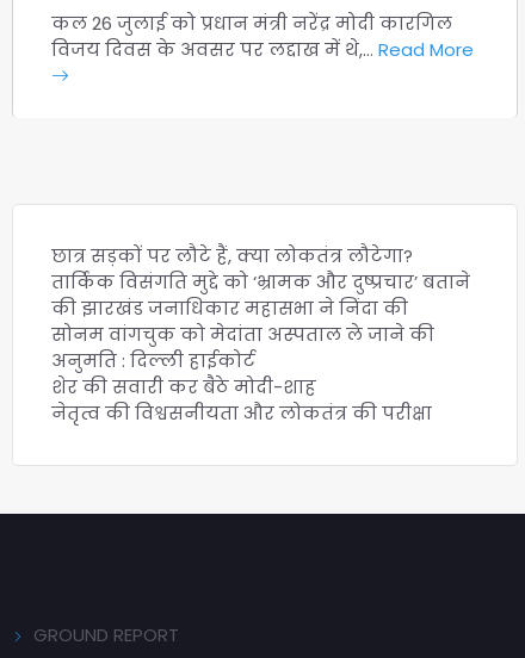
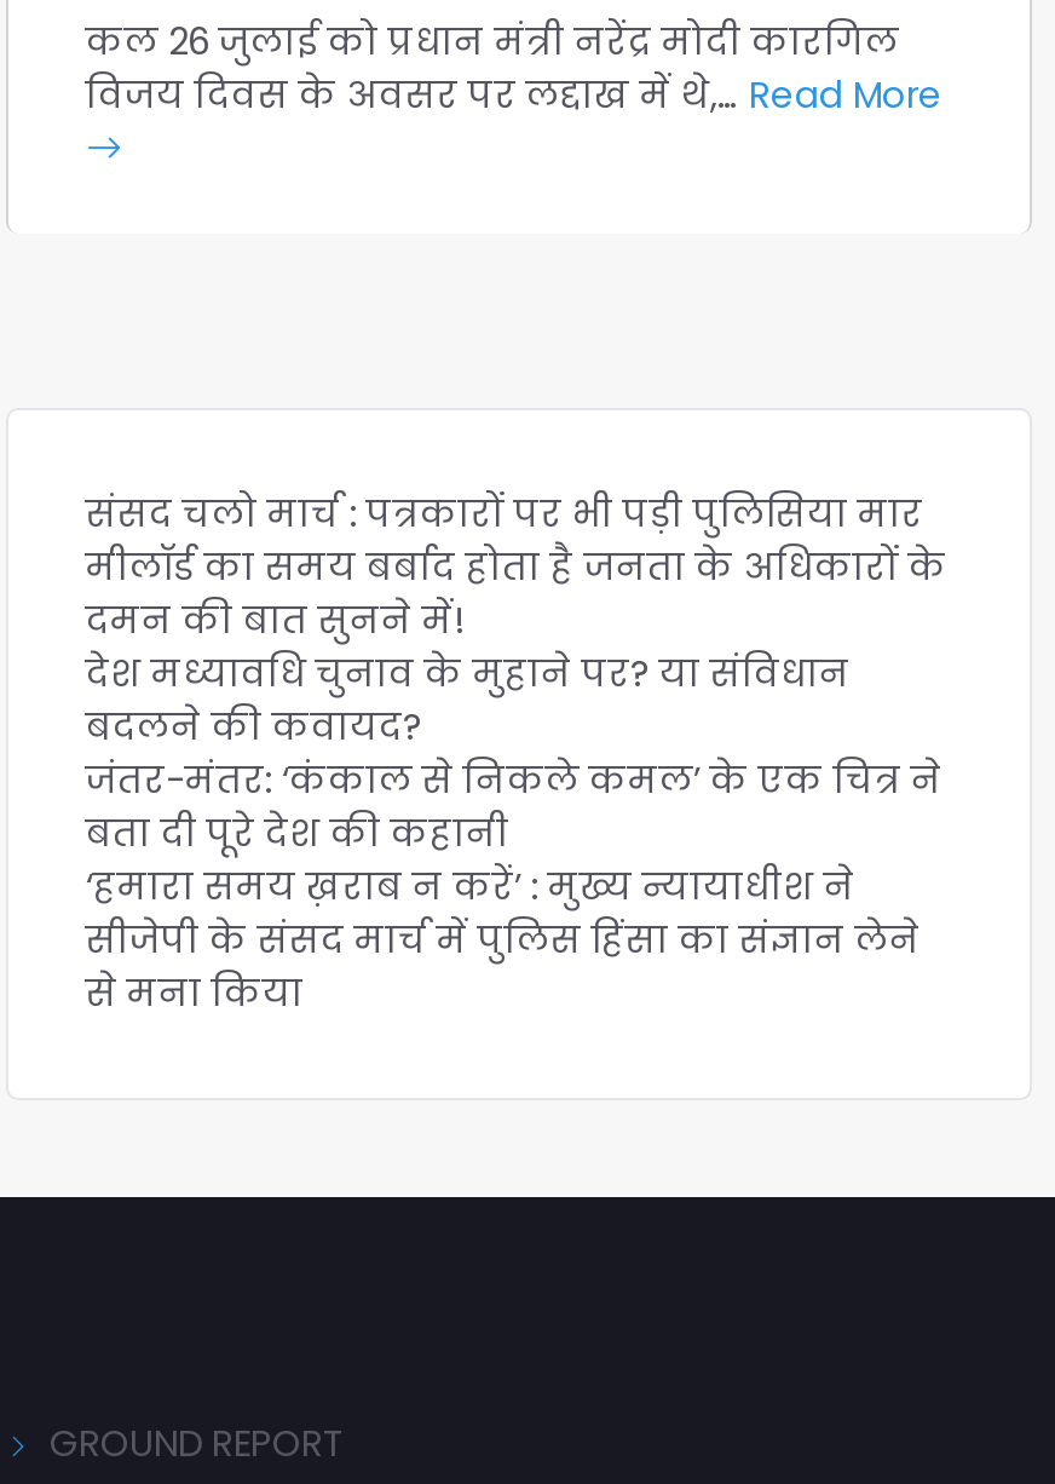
- छात्र सड़कों पर लौटे हैं, क्या लोकतंत्र लौटेगा?
- तार्किक विसंगति मुद्दे को ‘भ्रामक और दुष्प्रचार’ बताने
- की झारखंड जनाधिकार महासभा ने निंदा की
- सोनम वांगचुक को मेदांता अस्पताल ले जाने की
- अनुमति : दिल्ली हाईकोर्ट
- शेर की सवारी कर बैठे मोदी-शाह
- नेतृत्व की विश्वसनीयता और लोकतंत्र की परीक्षा
+ संसद चलो मार्च : पत्रकारों पर भी पड़ी पुलिसिया मार
+ मीलॉर्ड का समय बर्बाद होता है जनता के अधिकारों के
+ दमन की बात सुनने में!
+ देश मध्यावधि चुनाव के मुहाने पर? या संविधान
+ बदलने की कवायद?
+ जंतर-मंतर: ‘कंकाल से निकले कमल’ के एक चित्र ने
+ बता दी पूरे देश की कहानी
+ ‘हमारा समय ख़राब न करें’ : मुख्य न्यायाधीश ने
+ सीजेपी के संसद मार्च में पुलिस हिंसा का संज्ञान लेने
+ से मना किया
